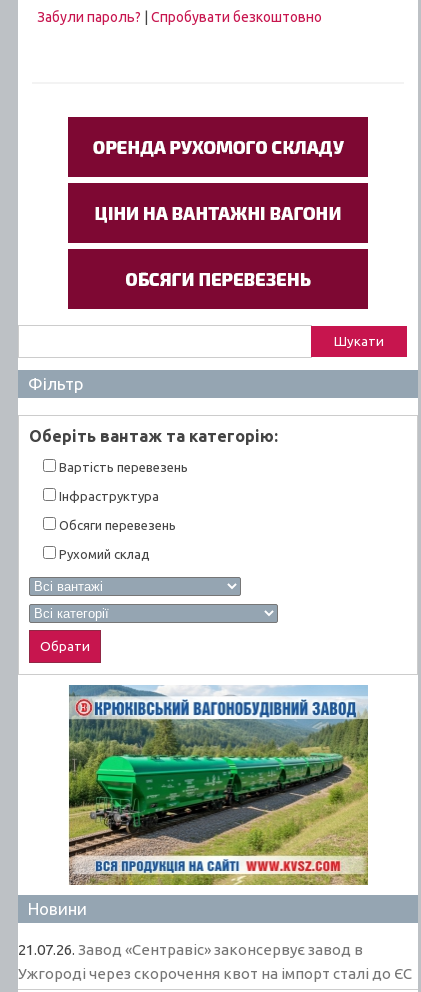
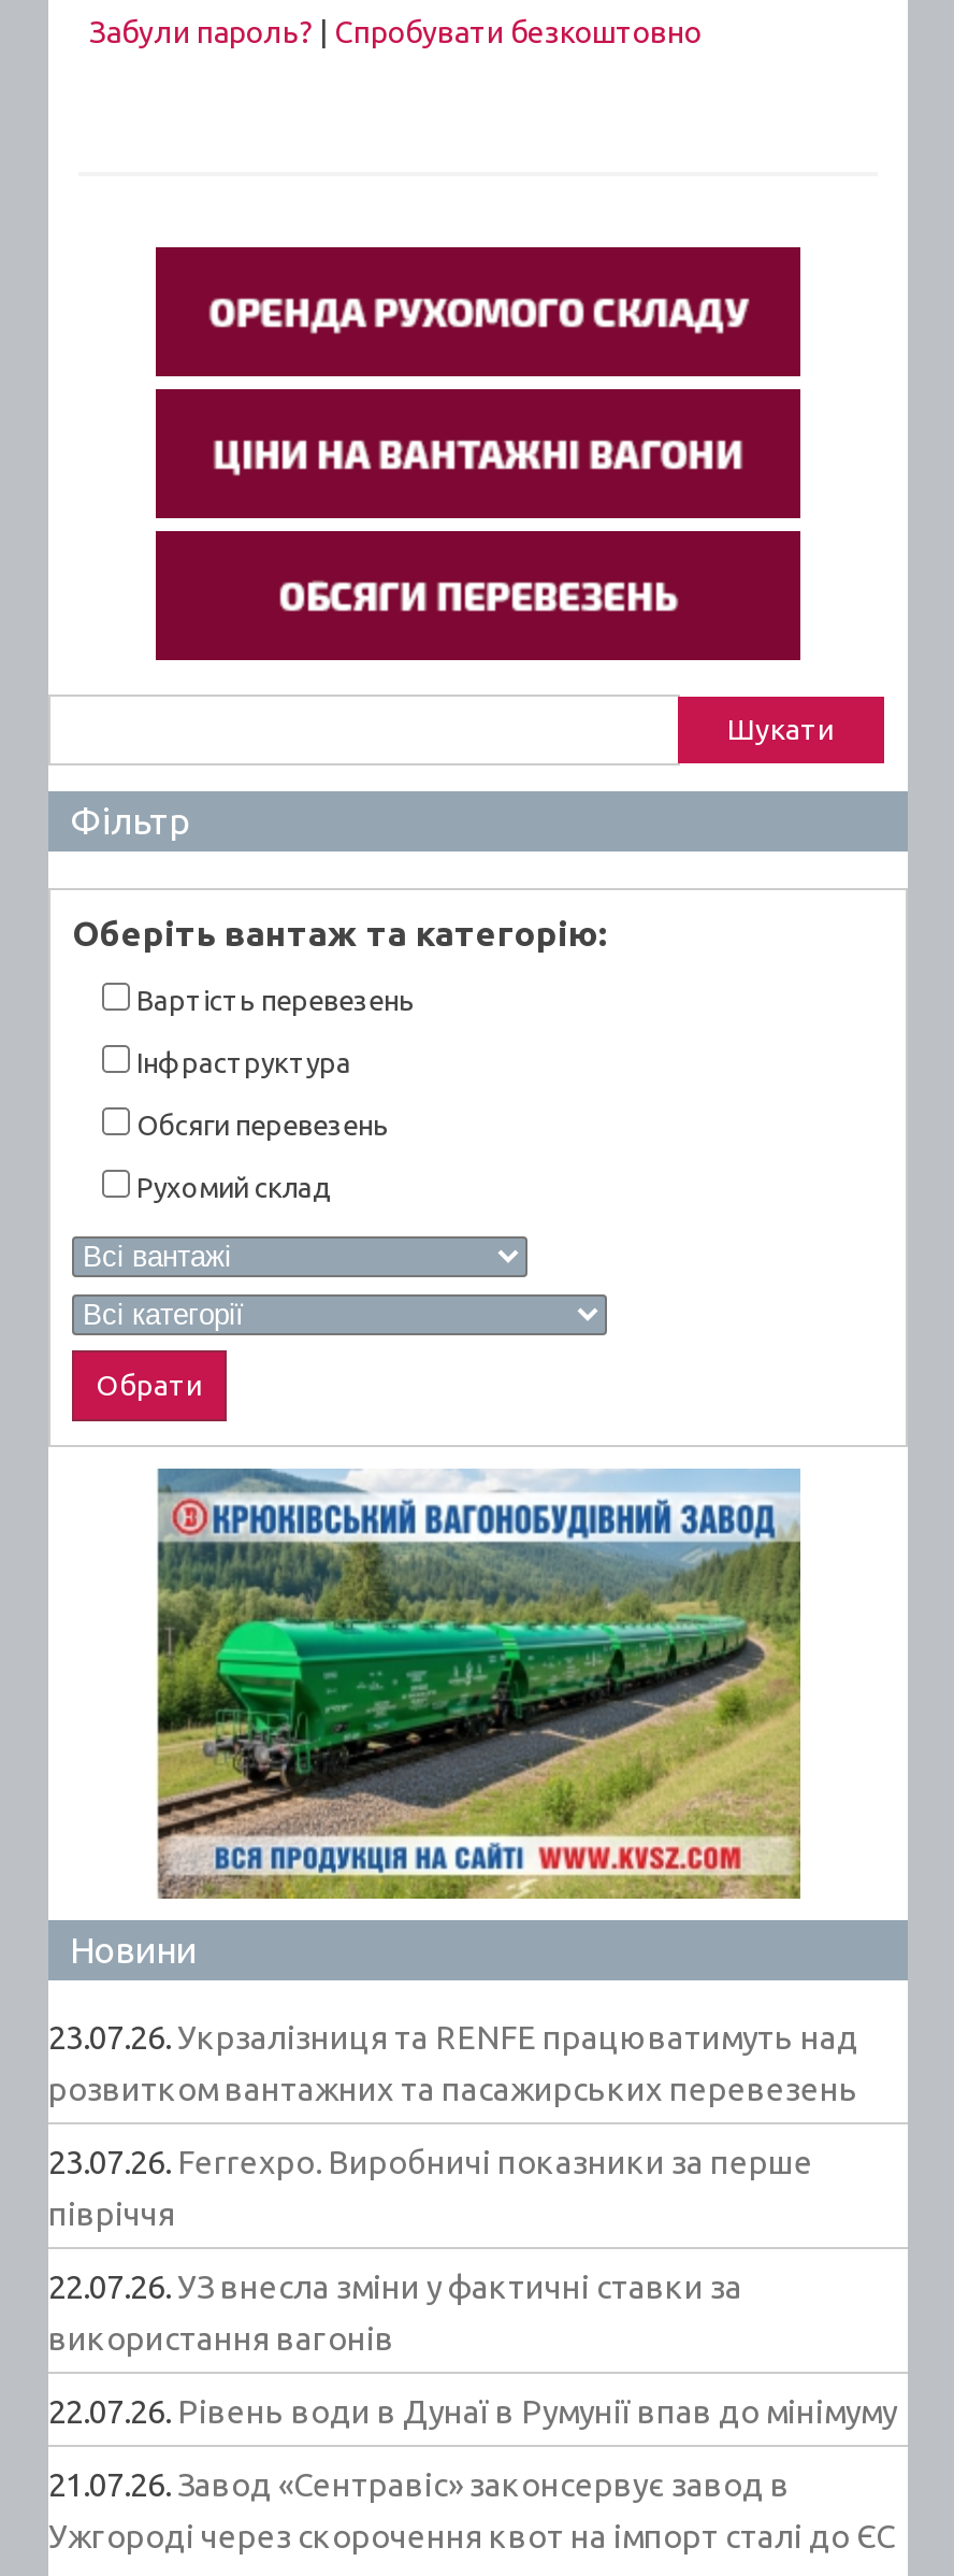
+ 23.07.26. Укрзалізниця та RENFE працюватимуть над
+ розвитком вантажних та пасажирських перевезень
+ 23.07.26. Ferrexpo. Виробничі показники за перше
+ півріччя
+ 22.07.26. УЗ внесла зміни у фактичні ставки за
+ використання вагонів
+ 22.07.26. Рівень води в Дунаї в Румунії впав до мінімуму
